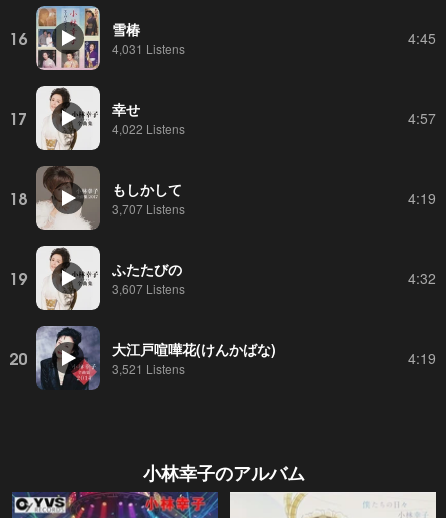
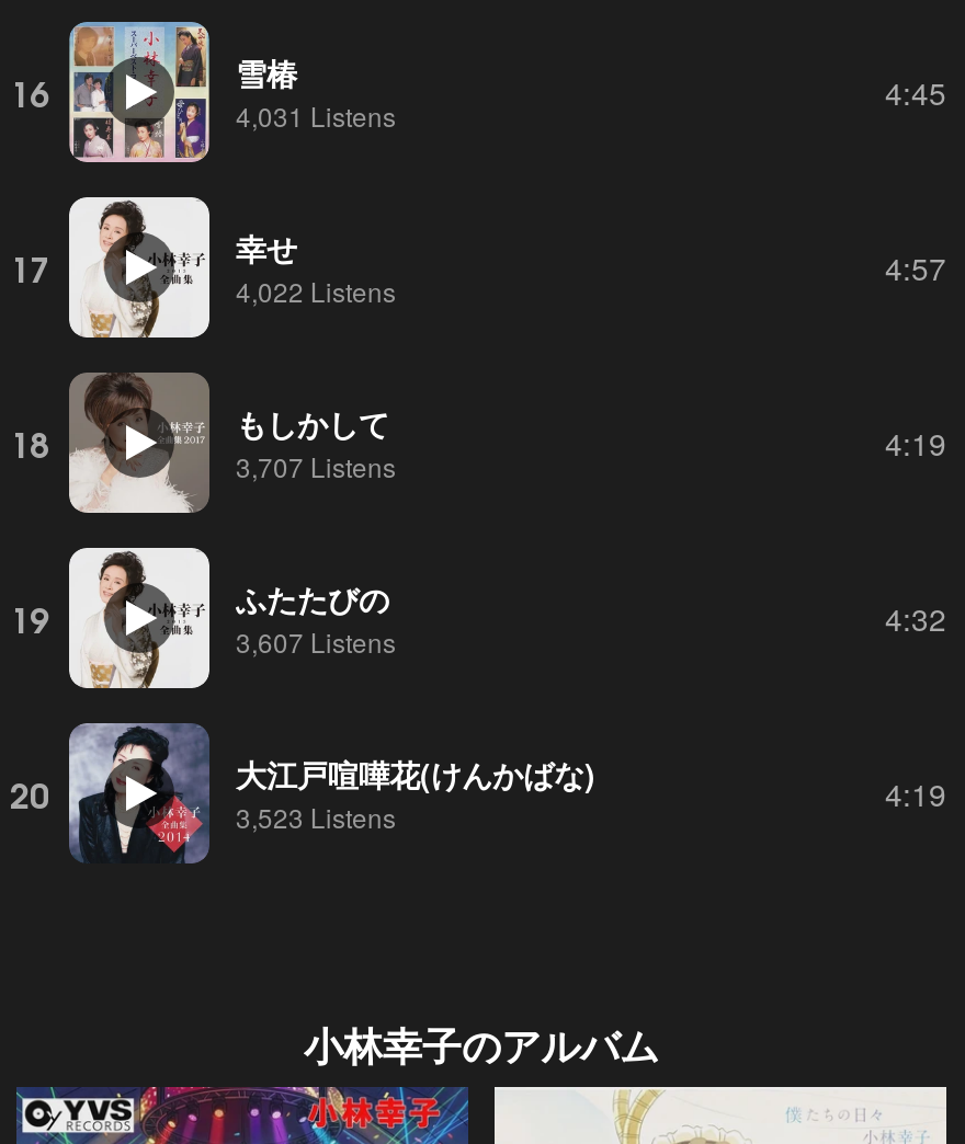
- 3,521 Listens
+ 3,523 Listens
